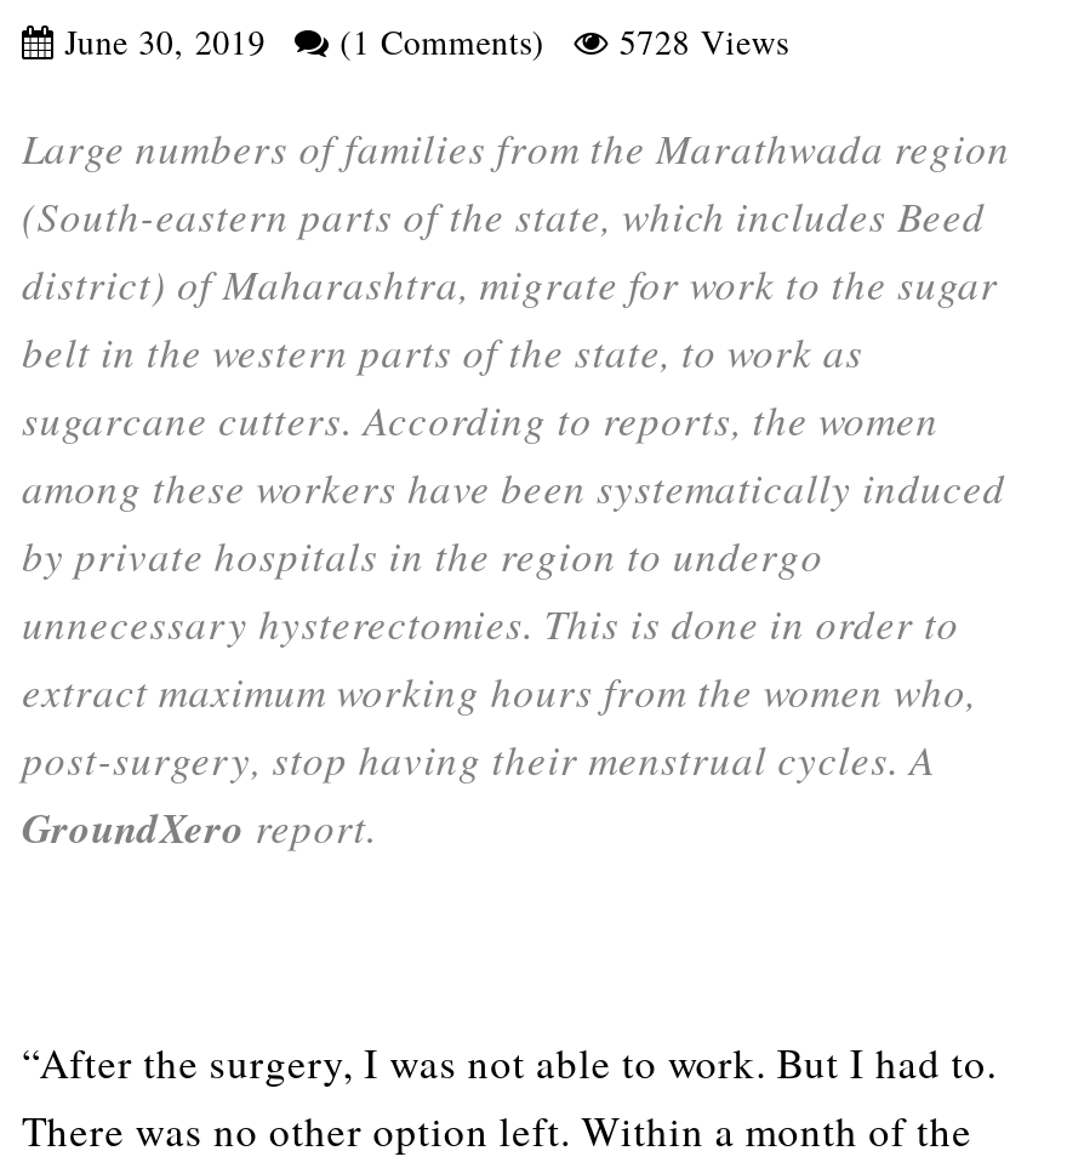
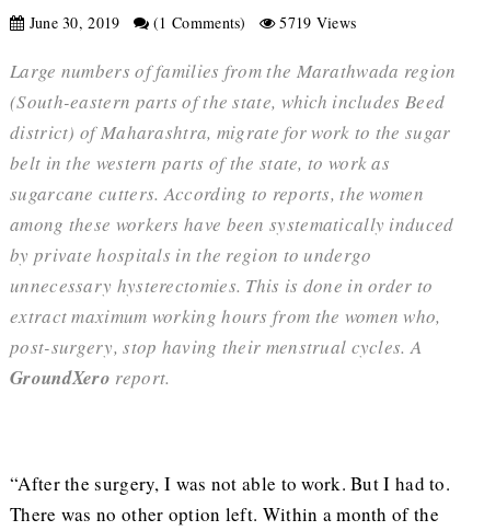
- June 30, 2019 (1 Comments) 5728 Views
+ June 30, 2019 (1 Comments) 5719 Views
